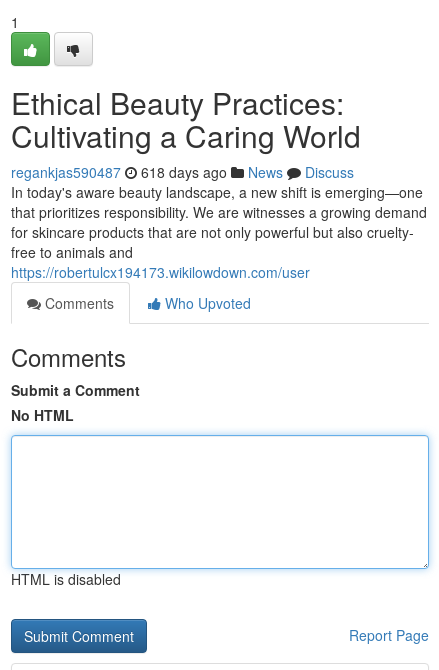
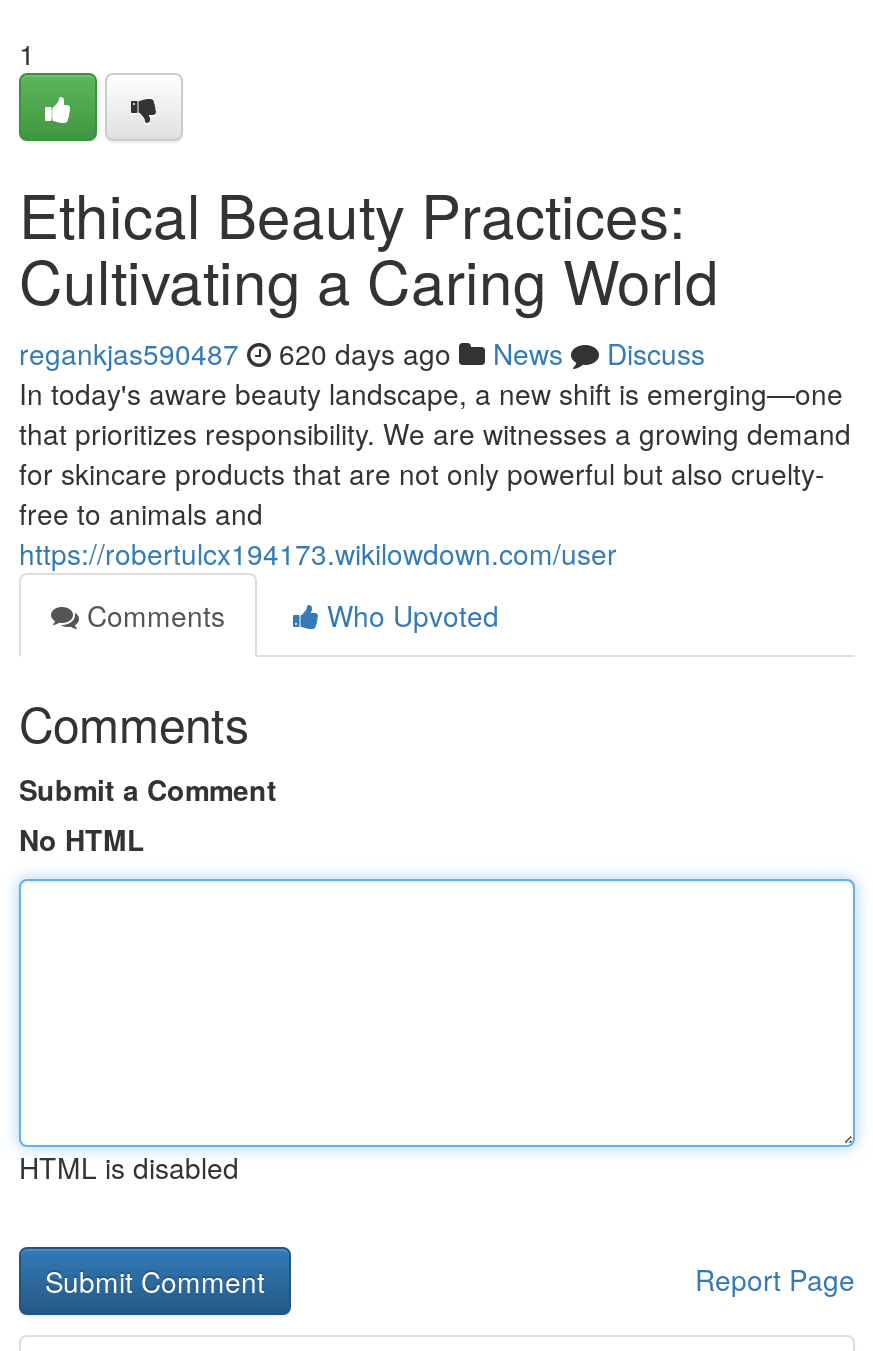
- regankjas590487 618 days ago News Discuss
+ regankjas590487 620 days ago News Discuss
